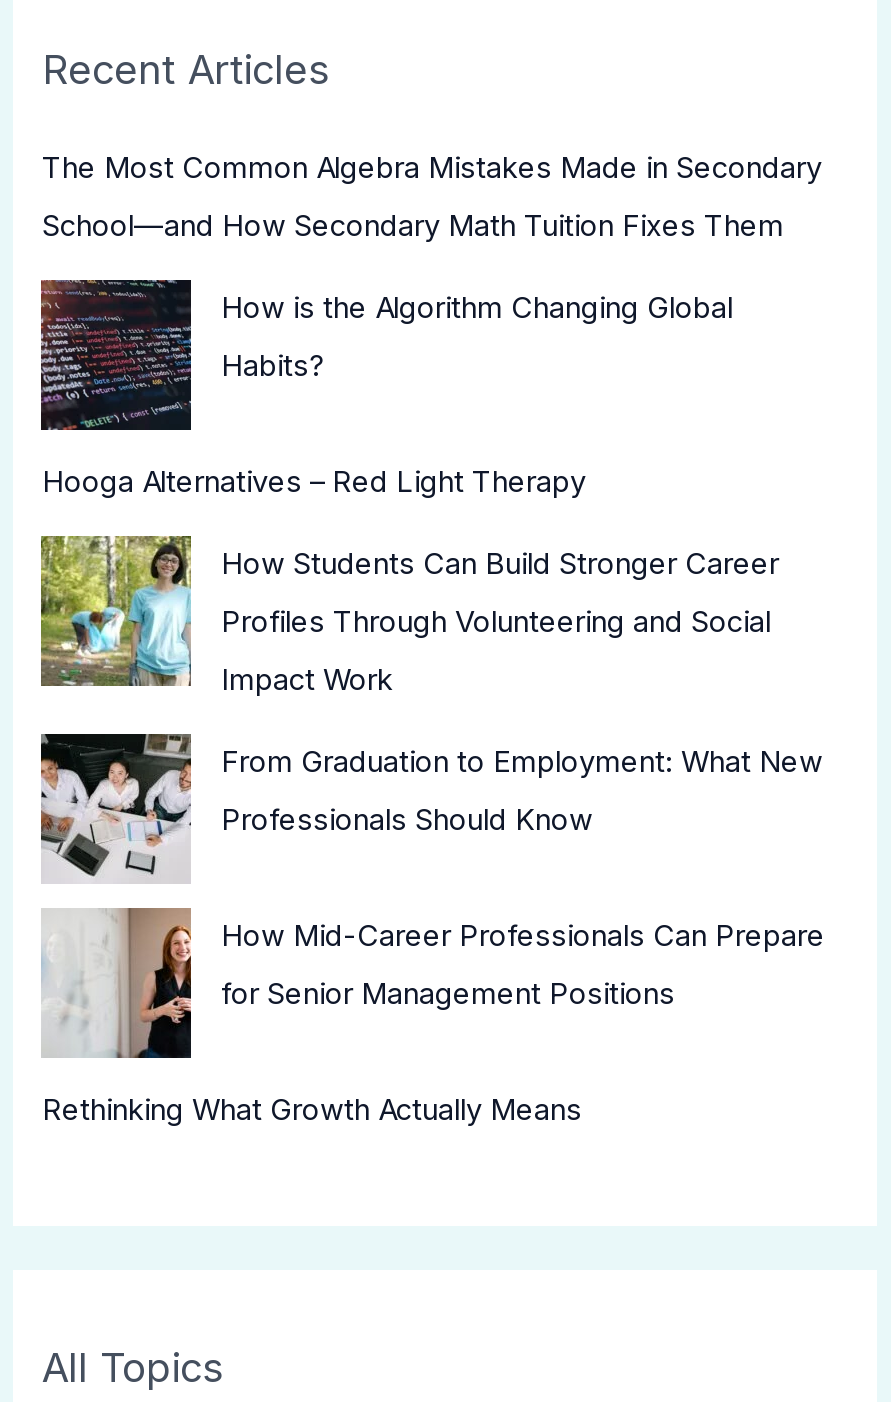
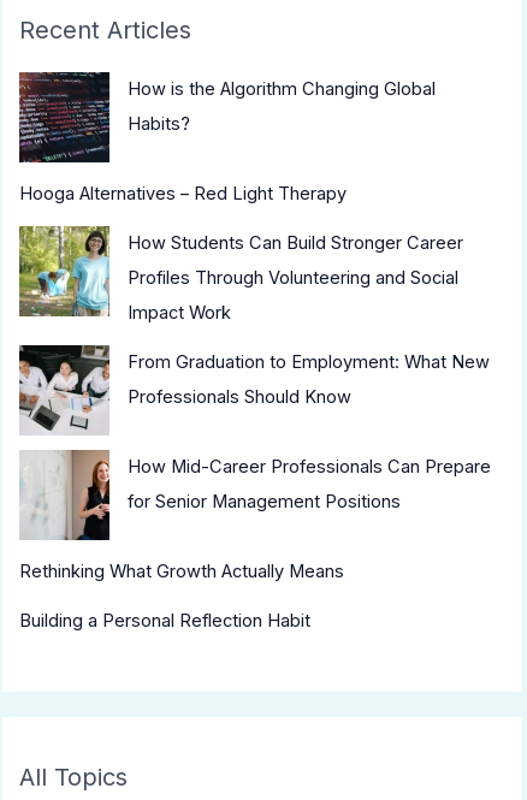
- The Most Common Algebra Mistakes Made in Secondary
- School—and How Secondary Math Tuition Fixes Them

moved up: [image] | How is the Algorithm Changing Global | Habits? | ... | for Senior Management Positions | Rethinking What Growth Actually Means

+ Building a Personal Reflection Habit
